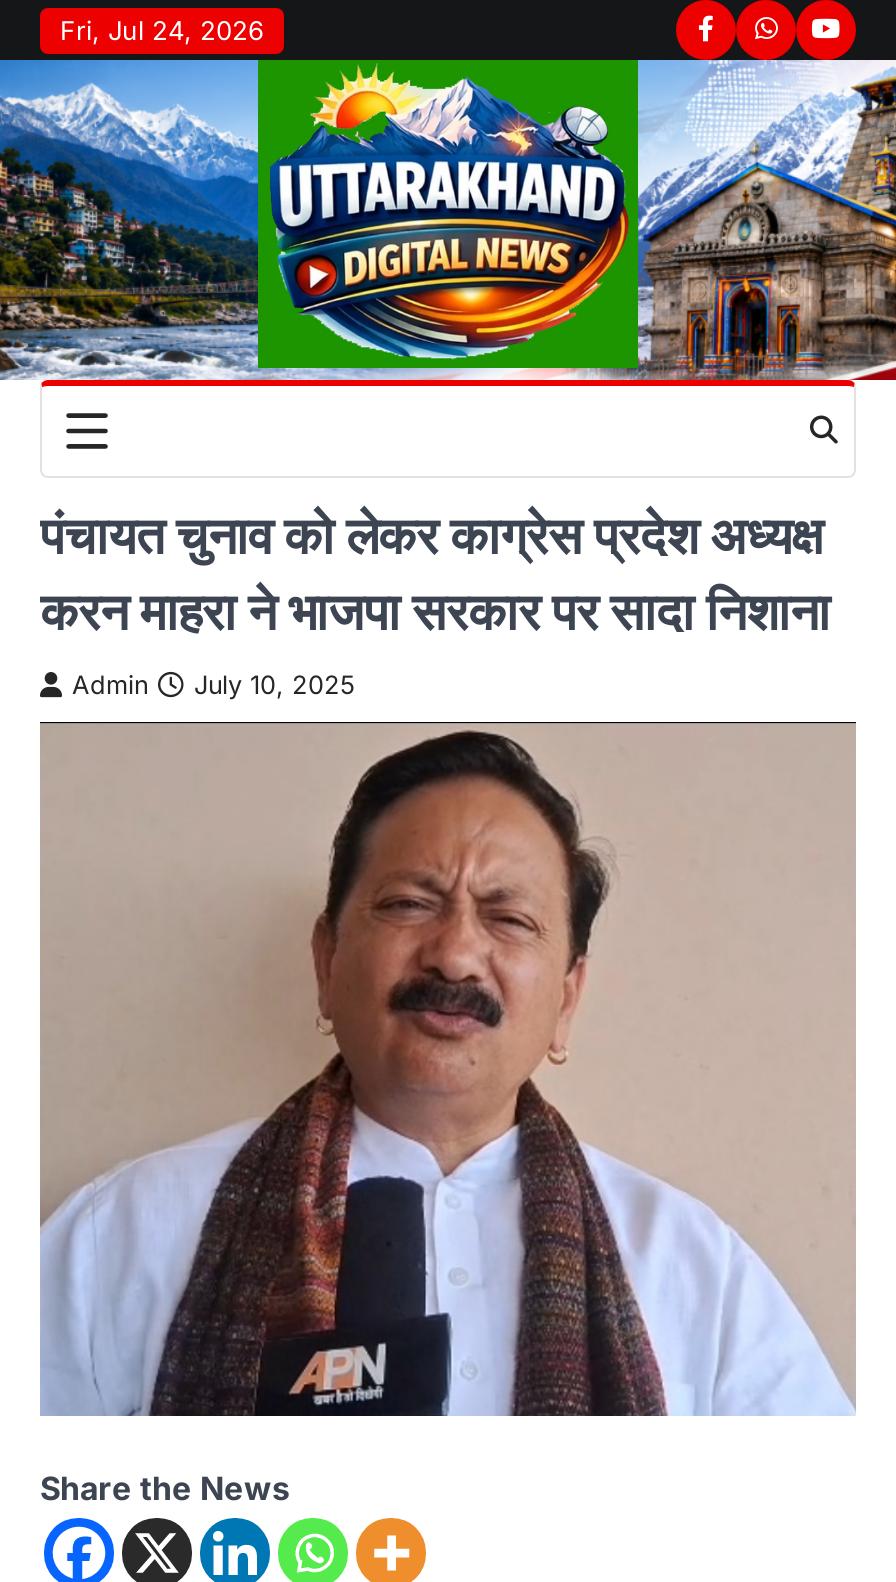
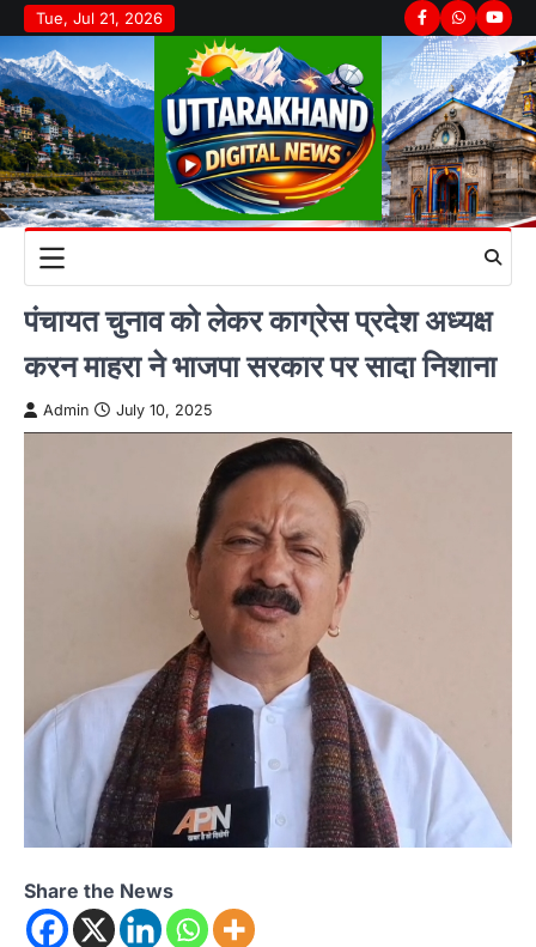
- Fri, Jul 24, 2026
+ Tue, Jul 21, 2026
